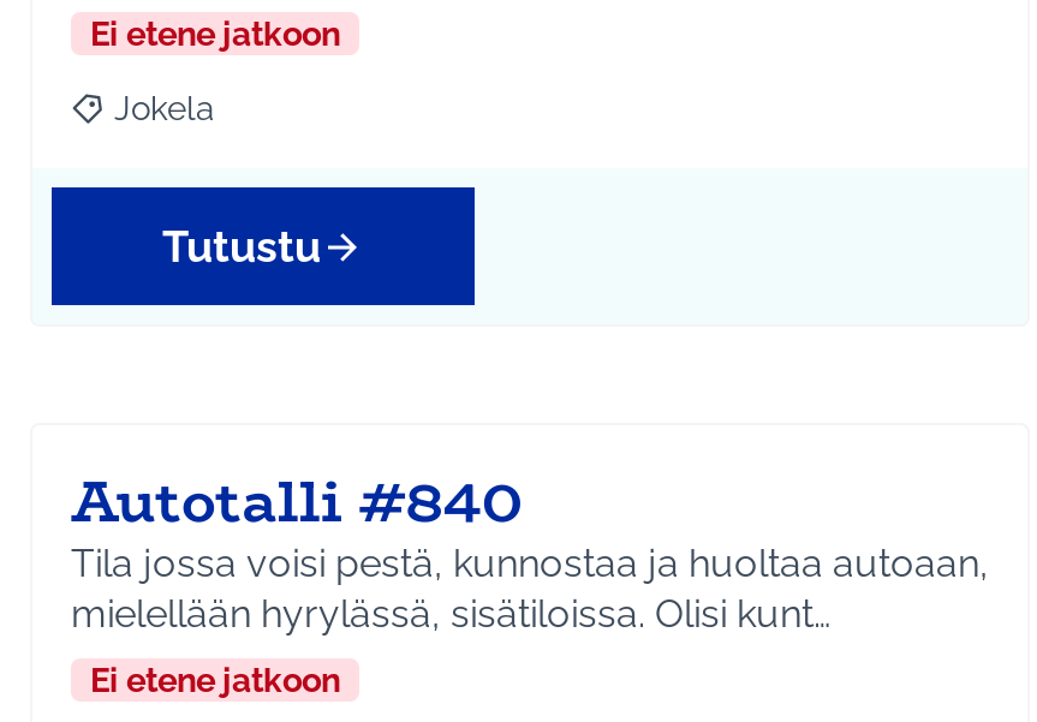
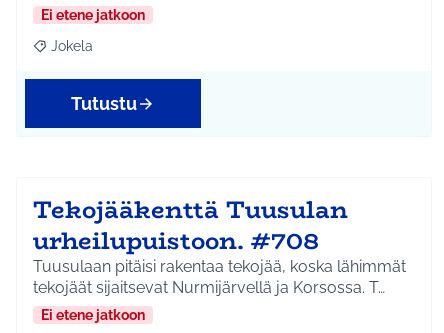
- Autotalli #840
- Tila jossa voisi pestä, kunnostaa ja huoltaa autoaan,
- mielellään hyrylässä, sisätiloissa. Olisi kunt…
+ Tekojääkenttä Tuusulan
+ urheilupuistoon. #708
+ Tuusulaan pitäisi rakentaa tekojää, koska lähimmät
+ tekojäät sijaitsevat Nurmijärvellä ja Korsossa. T…
